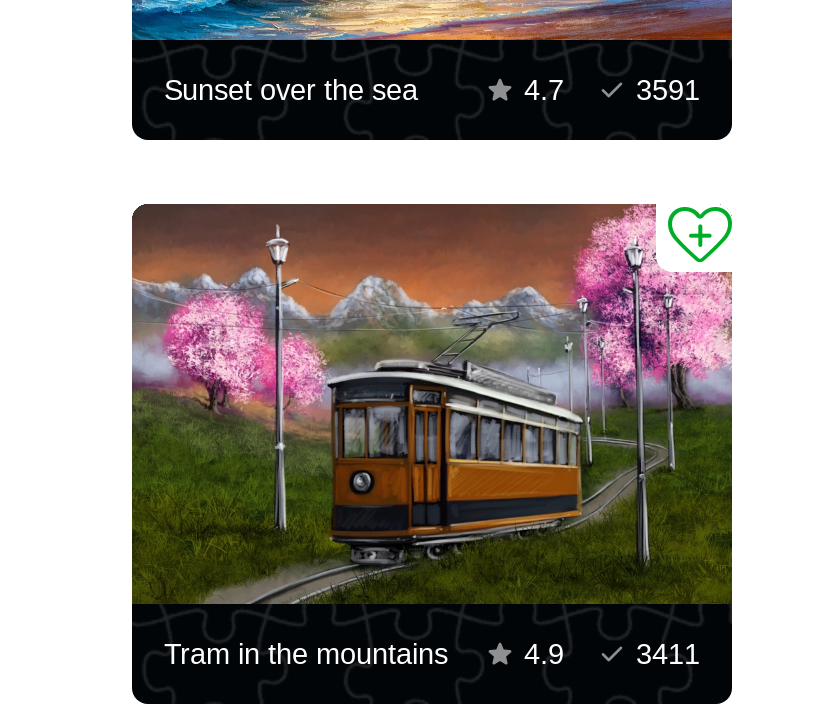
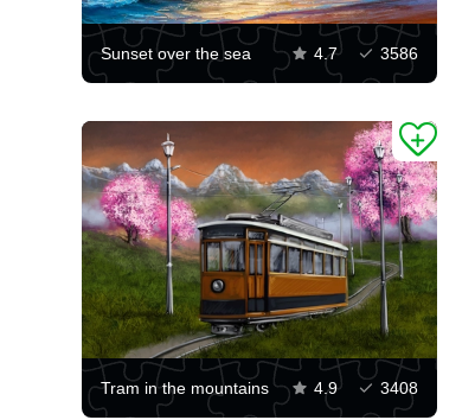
- 3591
+ 3586

- 3411
+ 3408
